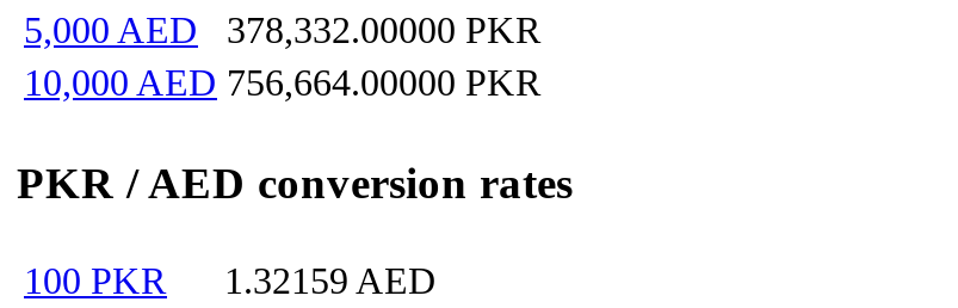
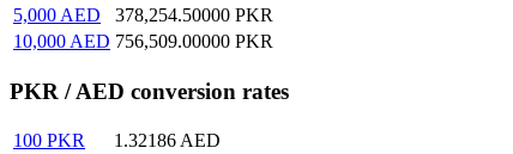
- 5,000 AED 378,332.00000 PKR
+ 5,000 AED 378,254.50000 PKR

- 10,000 AED 756,664.00000 PKR
+ 10,000 AED 756,509.00000 PKR

- 100 PKR 1.32159 AED
+ 100 PKR 1.32186 AED
